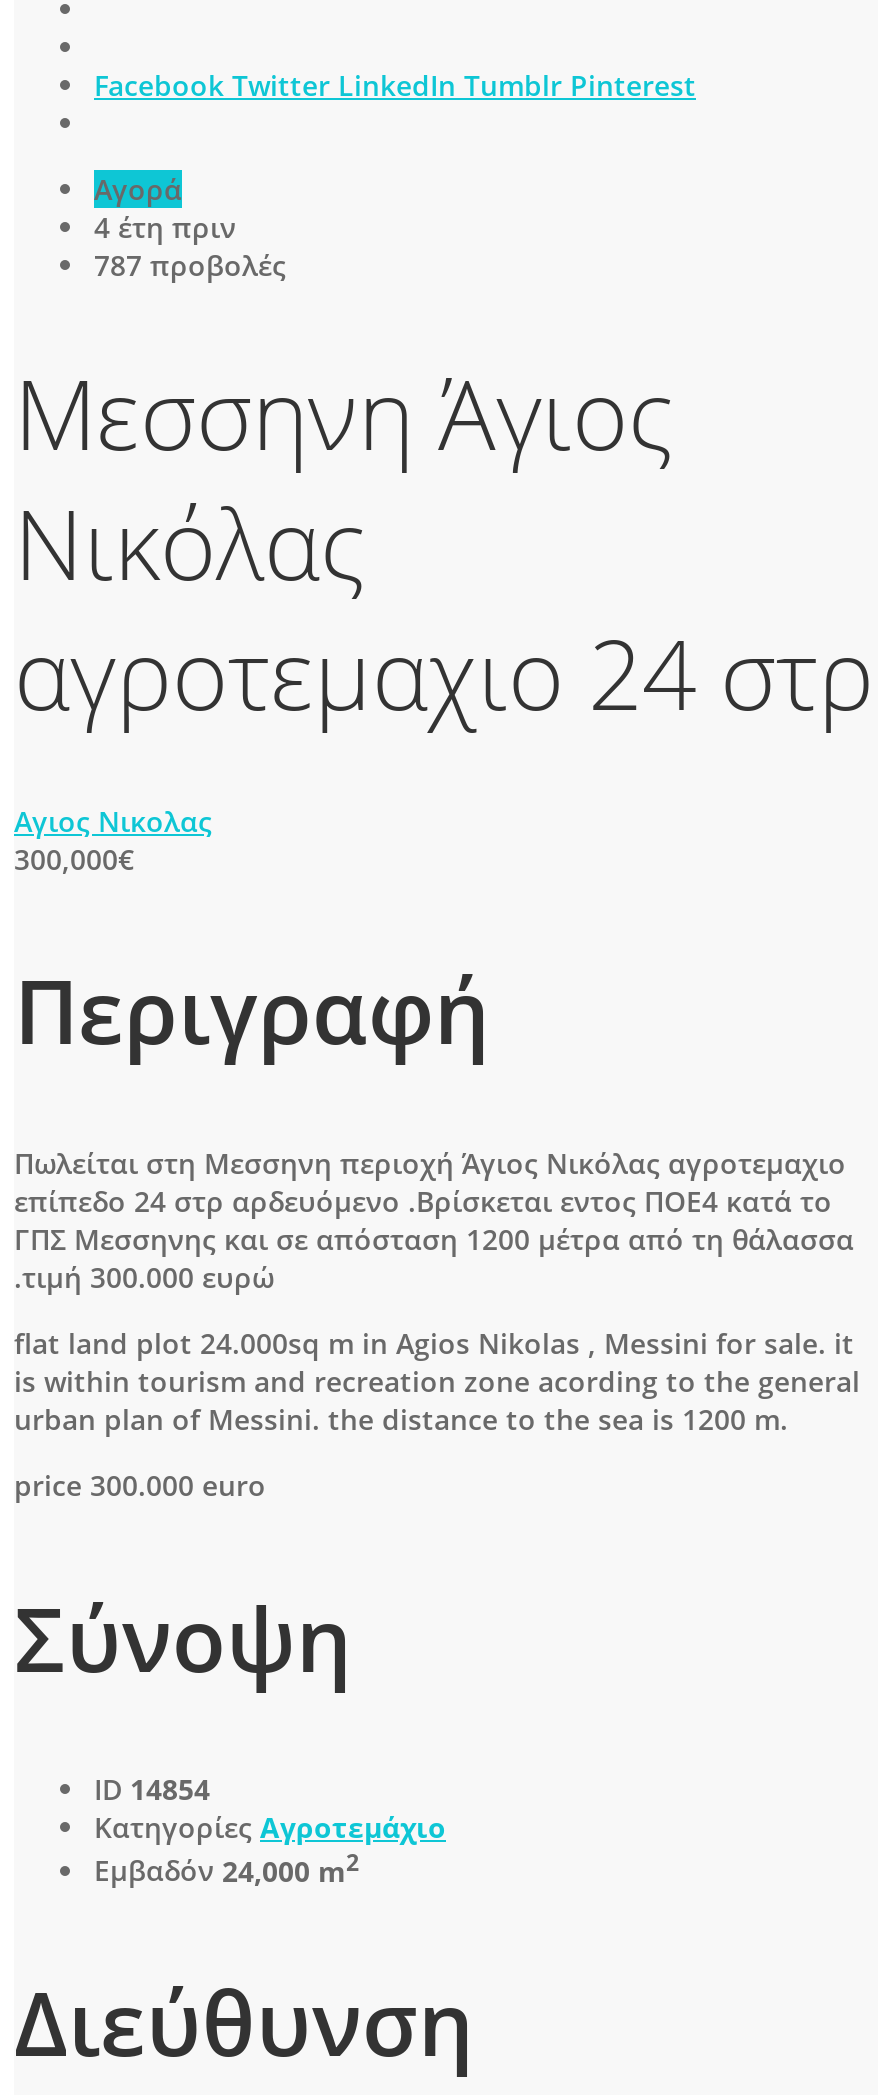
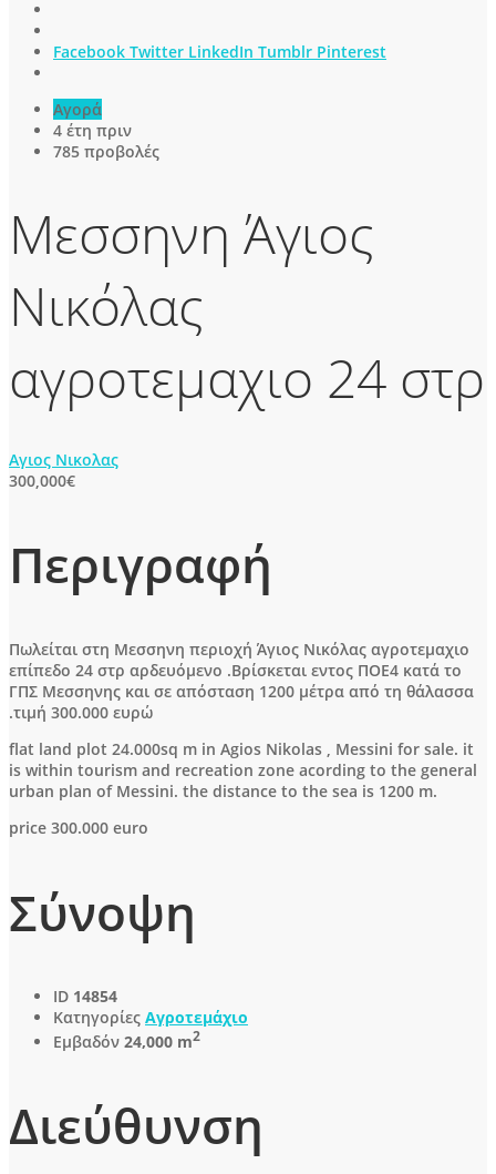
- 787 προβολές
+ 785 προβολές
